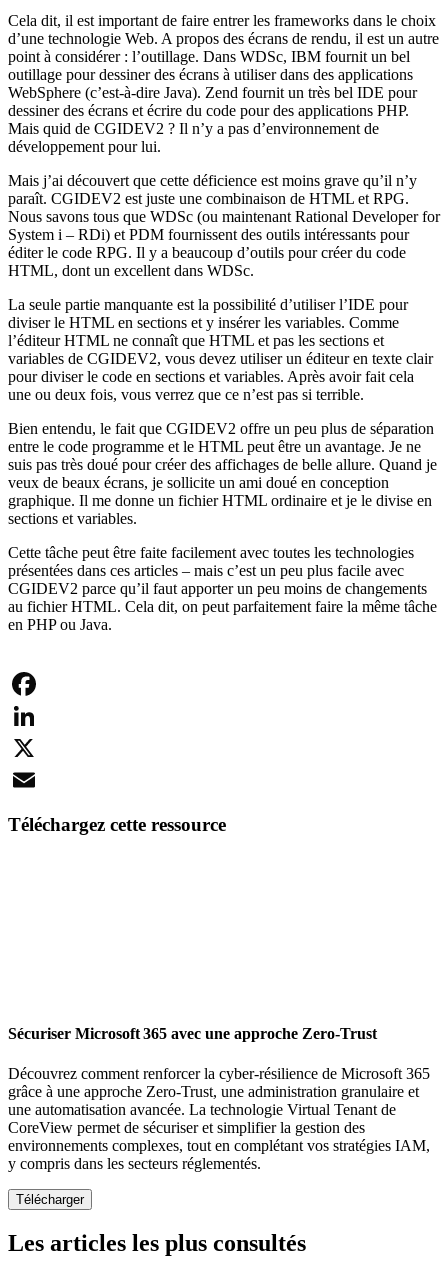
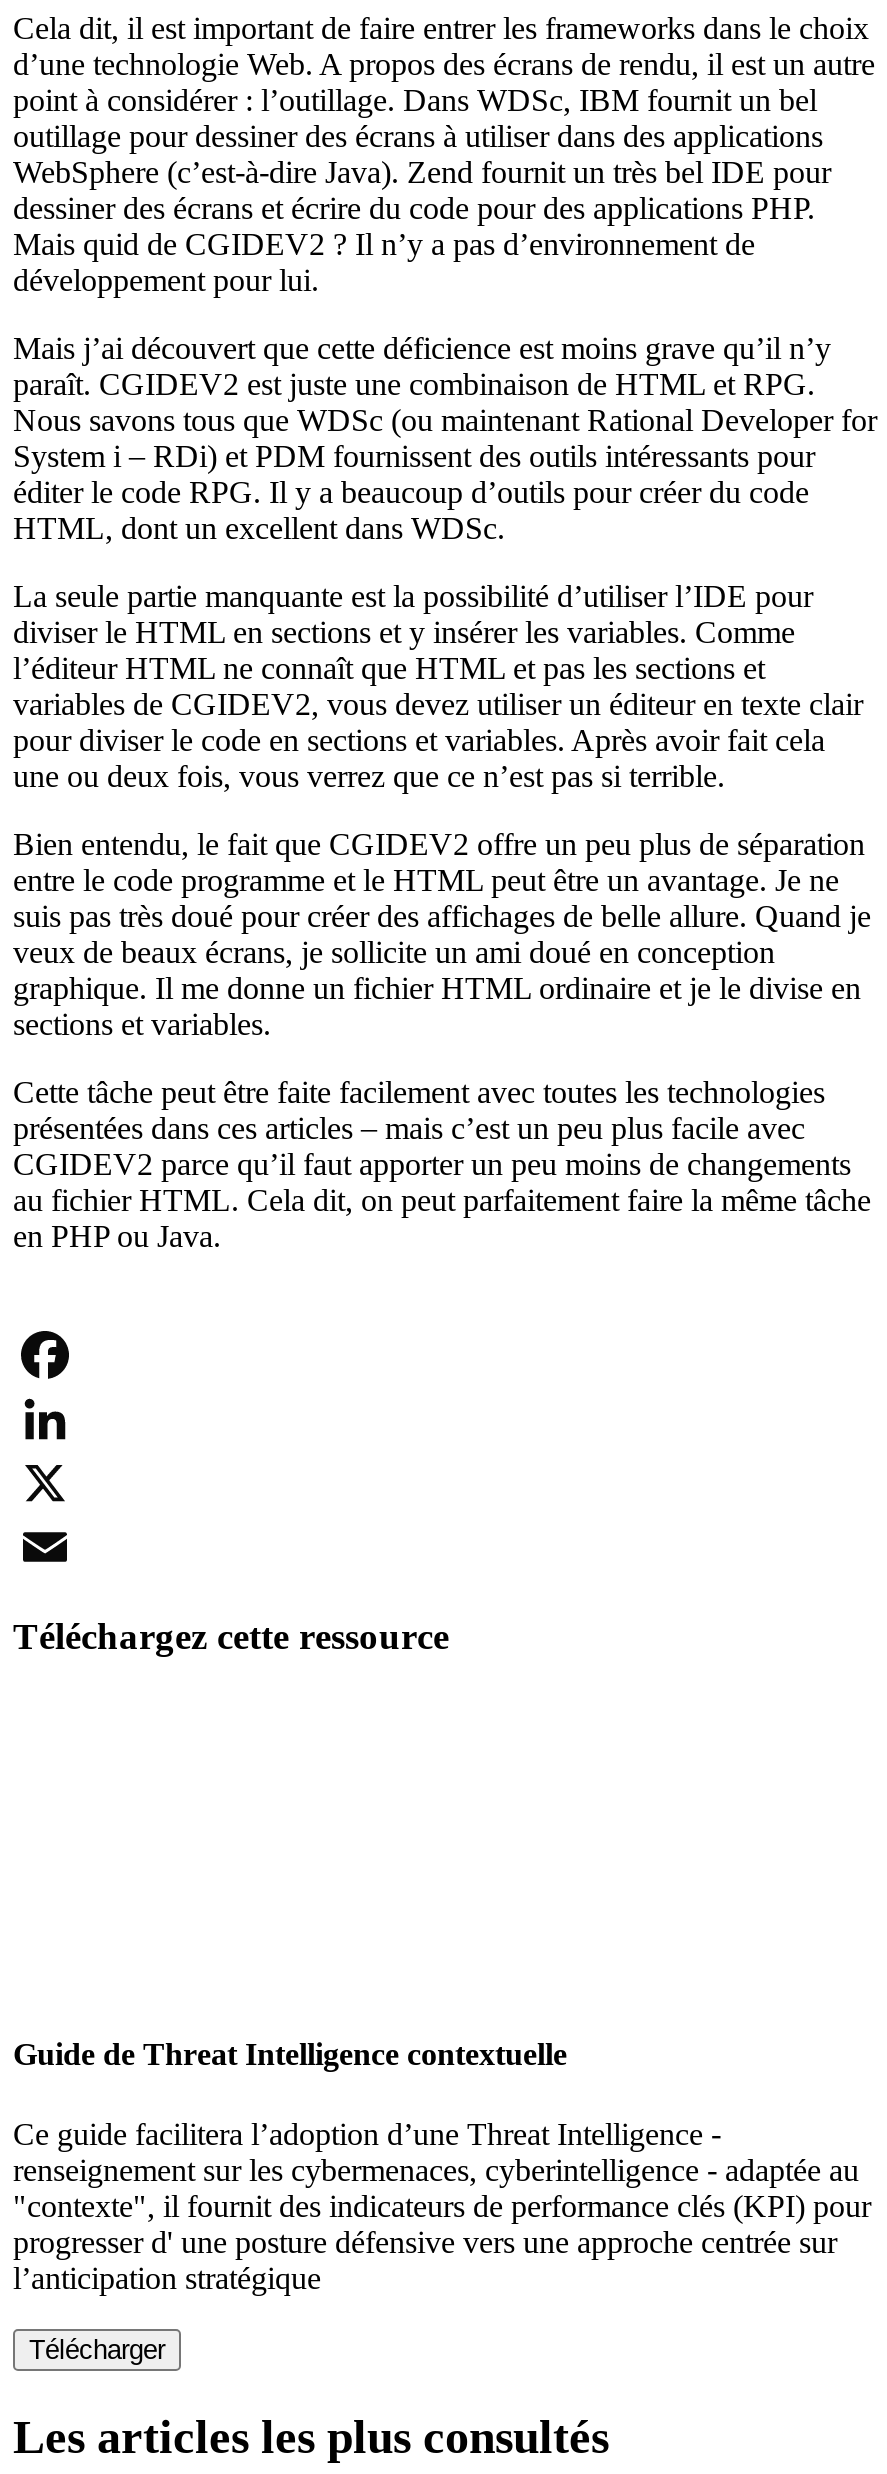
- Sécuriser Microsoft 365 avec une approche Zero-Trust
+ Guide de Threat Intelligence contextuelle

- Découvrez comment renforcer la cyber-résilience de Microsoft 365
- grâce à une approche Zero-Trust, une administration granulaire et
- une automatisation avancée. La technologie Virtual Tenant de
- CoreView permet de sécuriser et simplifier la gestion des
- environnements complexes, tout en complétant vos stratégies IAM,
- y compris dans les secteurs réglementés.
+ Ce guide facilitera l’adoption d’une Threat Intelligence -
+ renseignement sur les cybermenaces, cyberintelligence - adaptée au
+ "contexte", il fournit des indicateurs de performance clés (KPI) pour
+ progresser d' une posture défensive vers une approche centrée sur
+ l’anticipation stratégique
